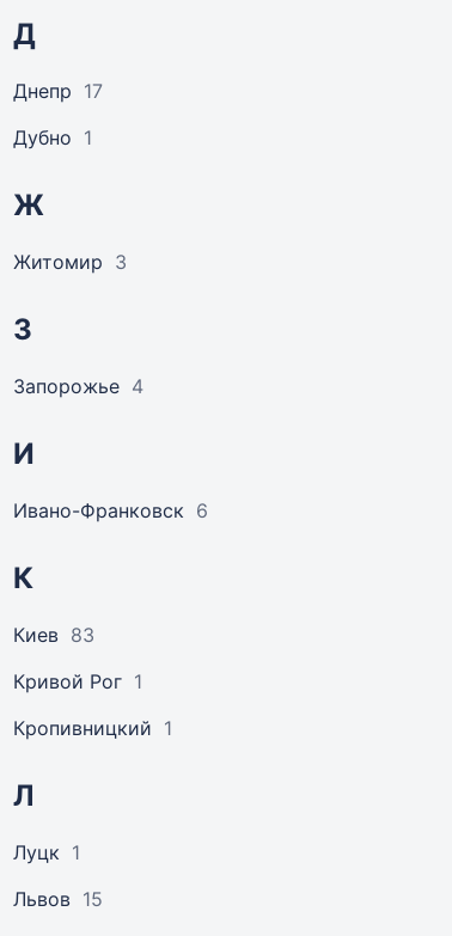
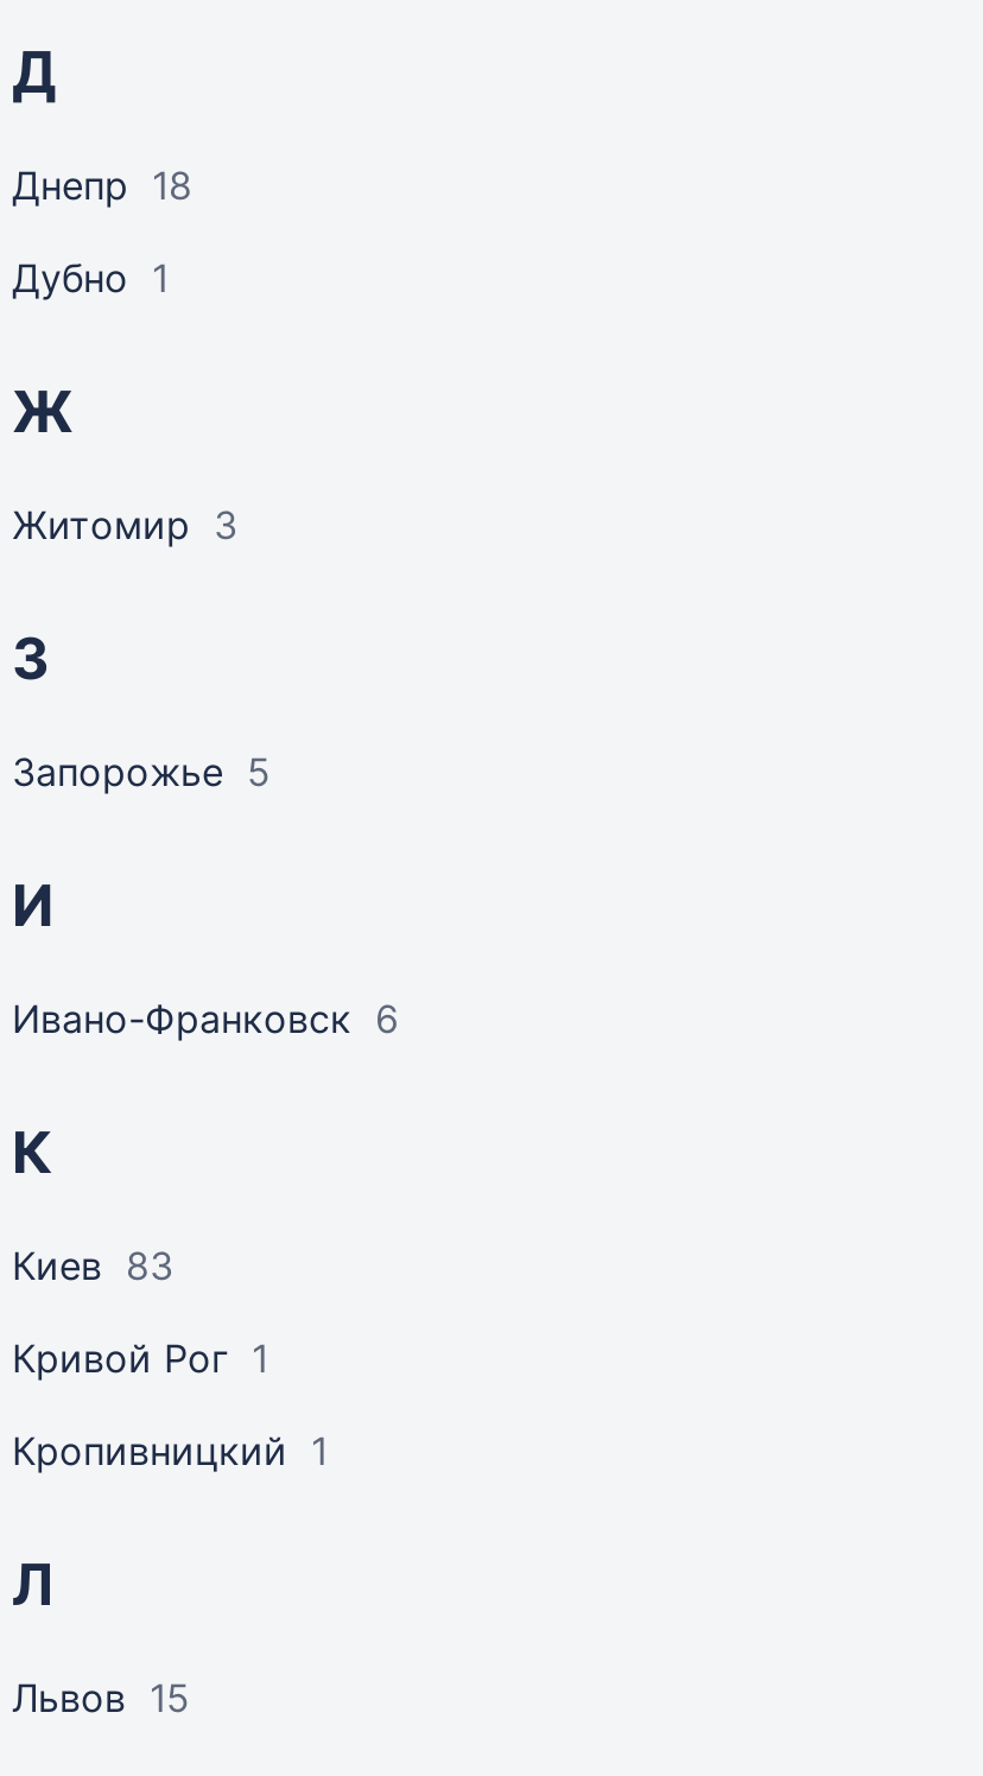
- Днепр 17
+ Днепр 18

- Запорожье 4
+ Запорожье 5

- Луцк 1
